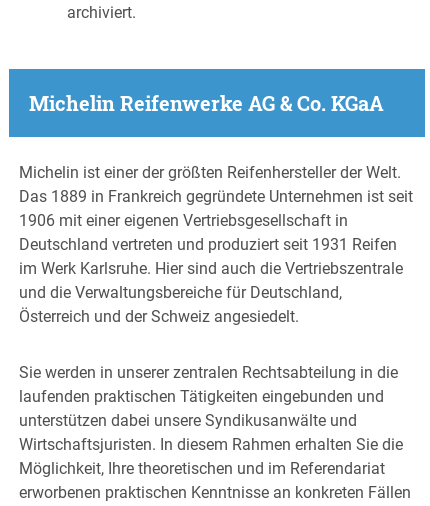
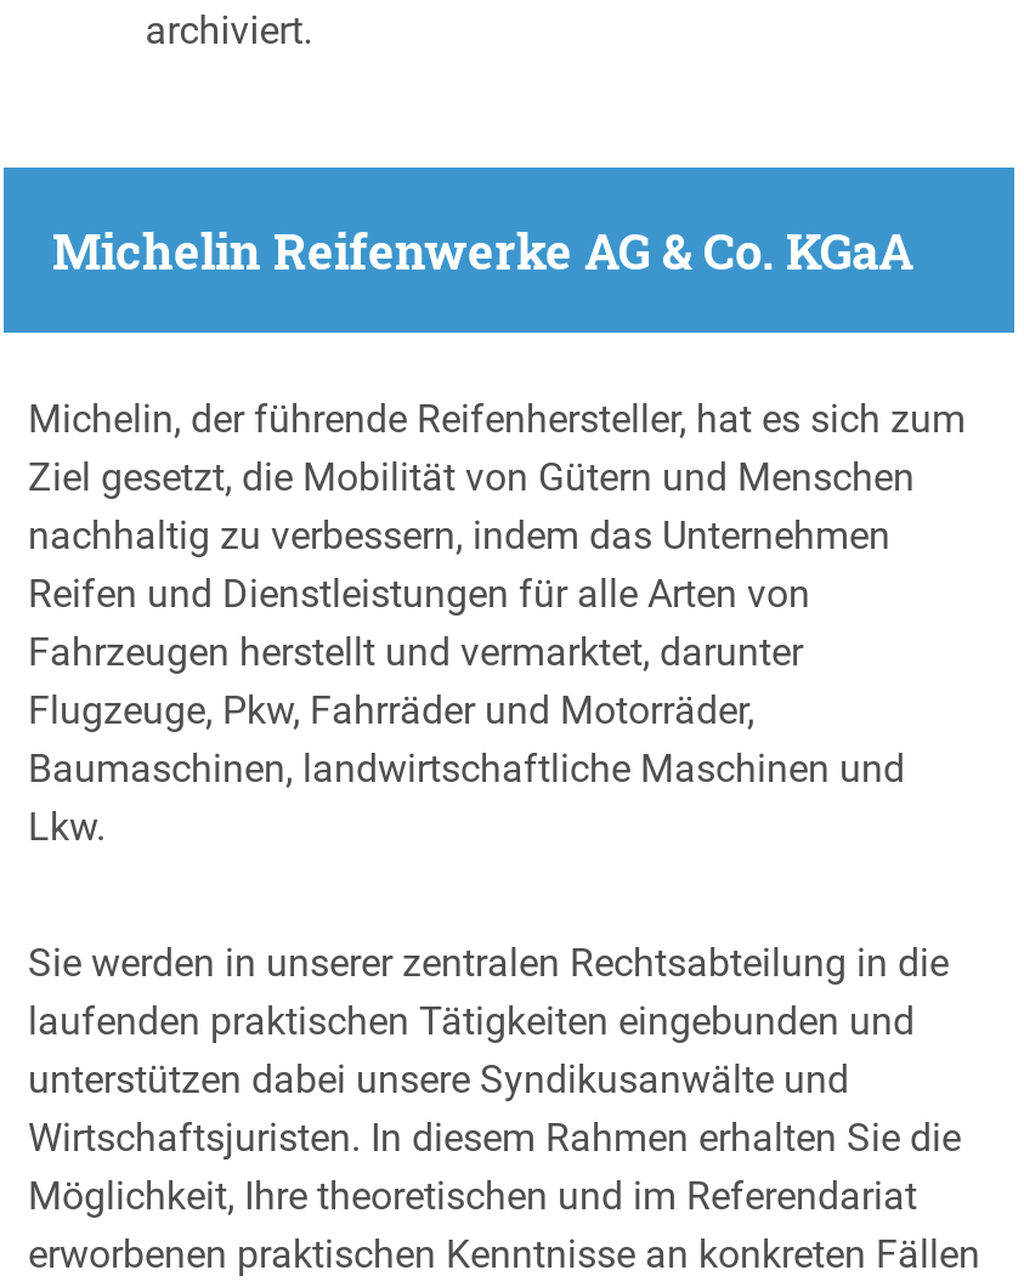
- Michelin ist einer der größten Reifenhersteller der Welt.
- Das 1889 in Frankreich gegründete Unternehmen ist seit
- 1906 mit einer eigenen Vertriebsgesellschaft in
- Deutschland vertreten und produziert seit 1931 Reifen
- im Werk Karlsruhe. Hier sind auch die Vertriebszentrale
- und die Verwaltungsbereiche für Deutschland,
- Österreich und der Schweiz angesiedelt.
+ Michelin, der führende Reifenhersteller, hat es sich zum
+ Ziel gesetzt, die Mobilität von Gütern und Menschen
+ nachhaltig zu verbessern, indem das Unternehmen
+ Reifen und Dienstleistungen für alle Arten von
+ Fahrzeugen herstellt und vermarktet, darunter
+ Flugzeuge, Pkw, Fahrräder und Motorräder,
+ Baumaschinen, landwirtschaftliche Maschinen und
+ Lkw.
